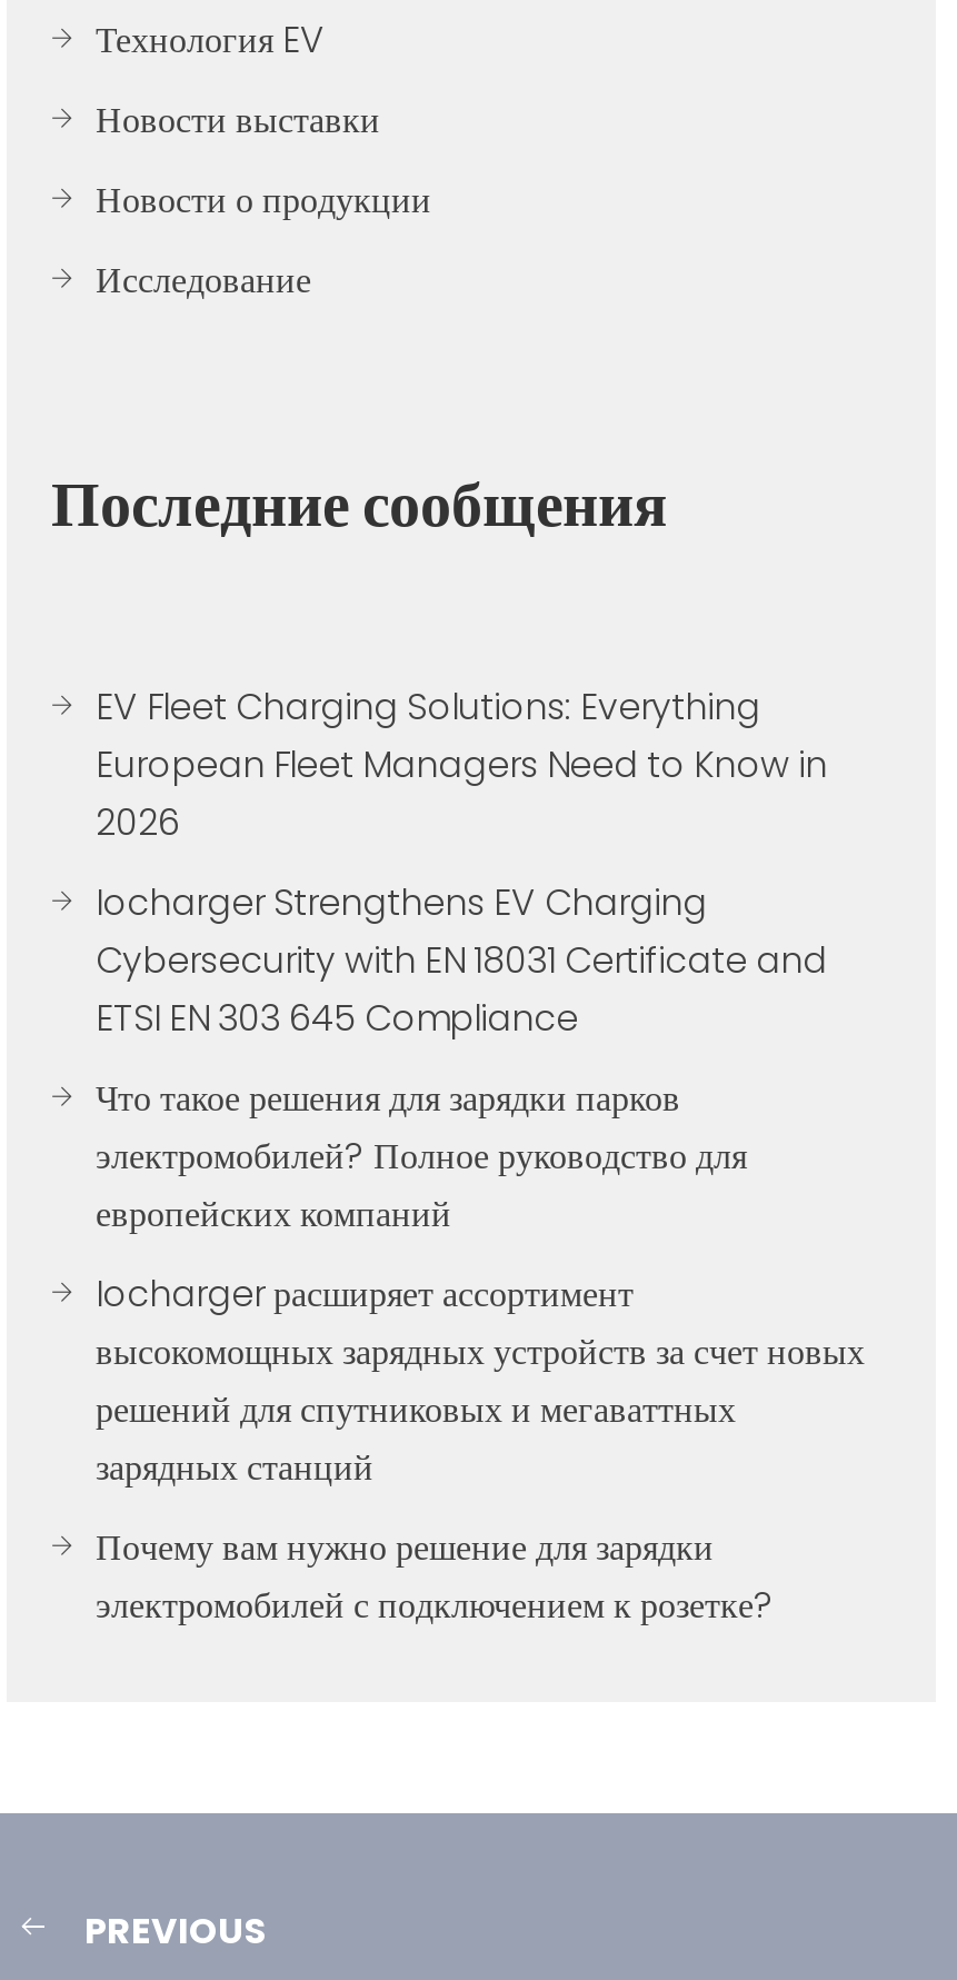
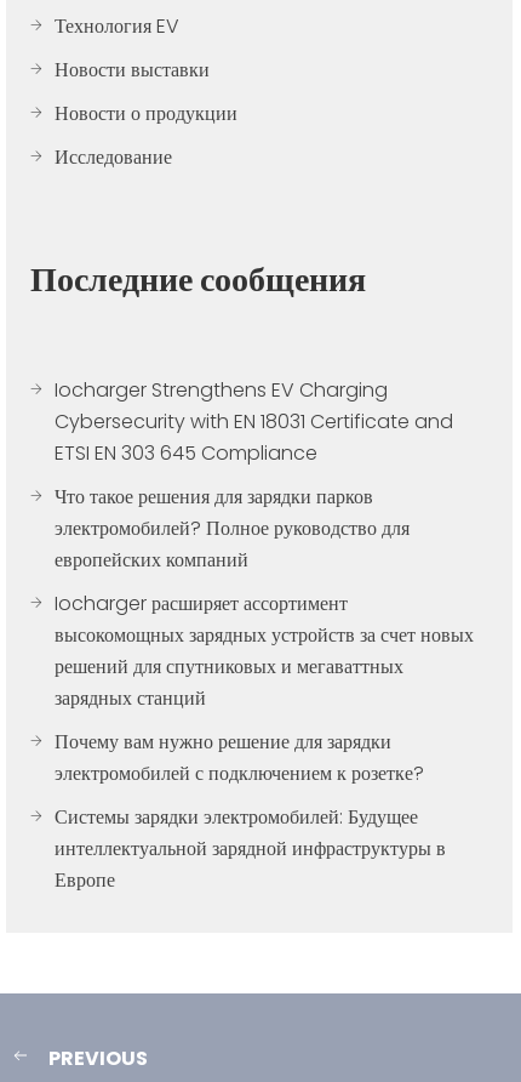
- EV Fleet Charging Solutions: Everything
- European Fleet Managers Need to Know in
- 2026

moved up: Iocharger Strengthens EV Charging | Cybersecurity with EN 18031 Certificate and | ETSI EN 303 645 Compliance | ... | Почему вам нужно решение для зарядки | электромобилей с подключением к розетке?

+ Системы зарядки электромобилей: Будущее
+ интеллектуальной зарядной инфраструктуры в
+ Европе
